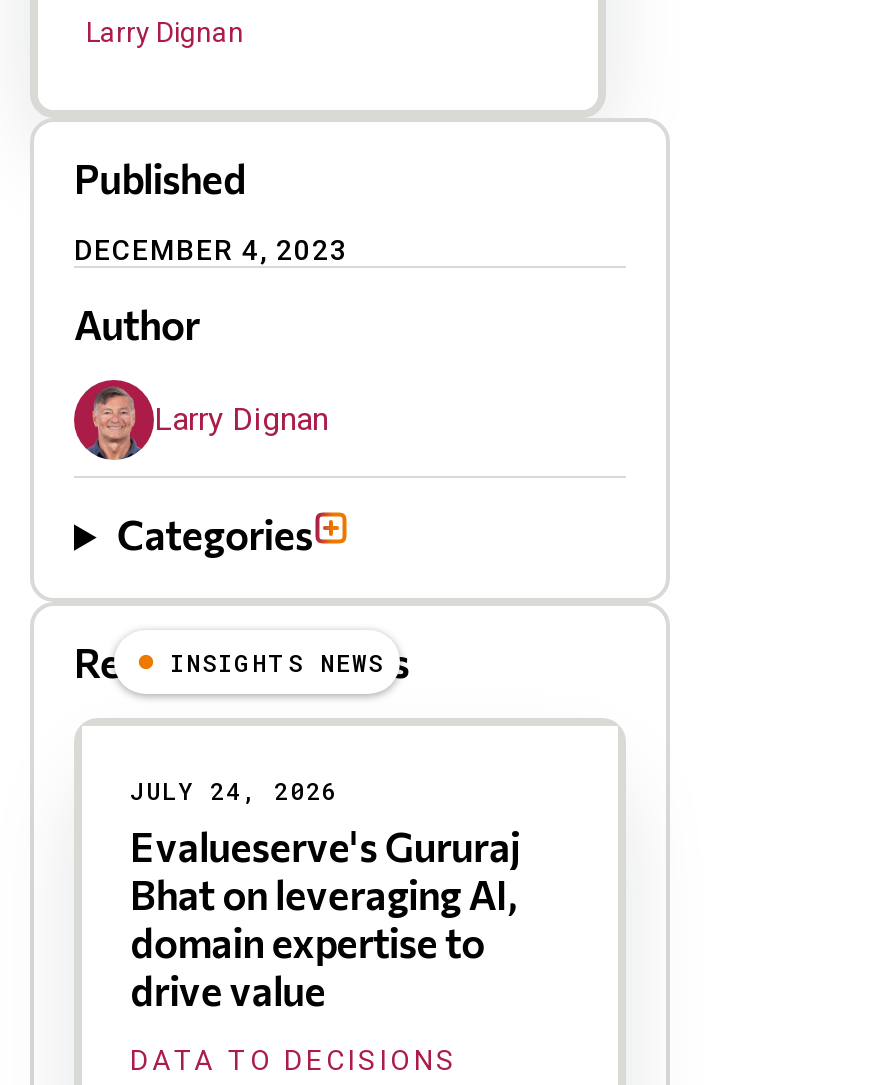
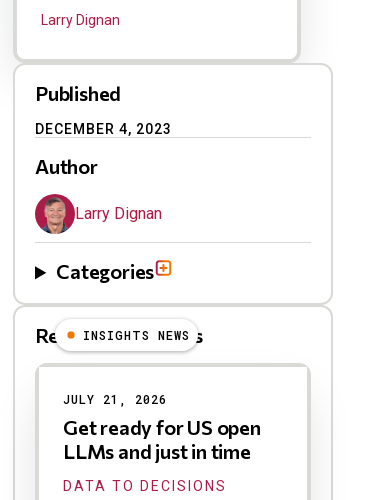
- JULY 24, 2026
- Evalueserve's Gururaj
- Bhat on leveraging AI,
- domain expertise to
- drive value
+ JULY 21, 2026
+ Get ready for US open
+ LLMs and just in time
